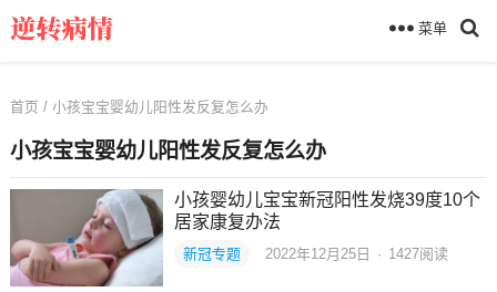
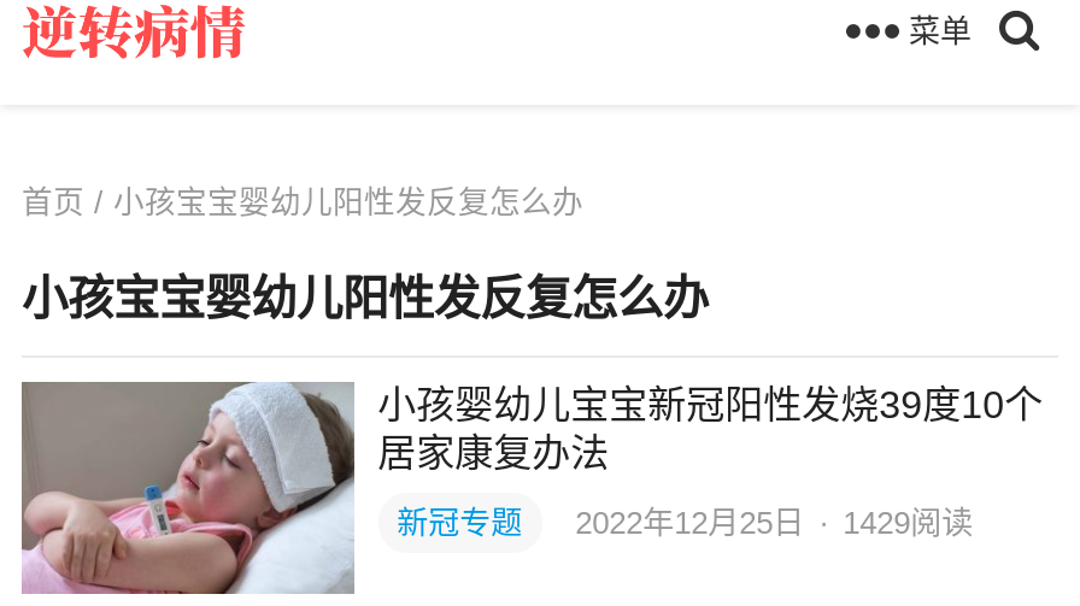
- 新冠专题 2022年12月25日 · 1427阅读
+ 新冠专题 2022年12月25日 · 1429阅读
